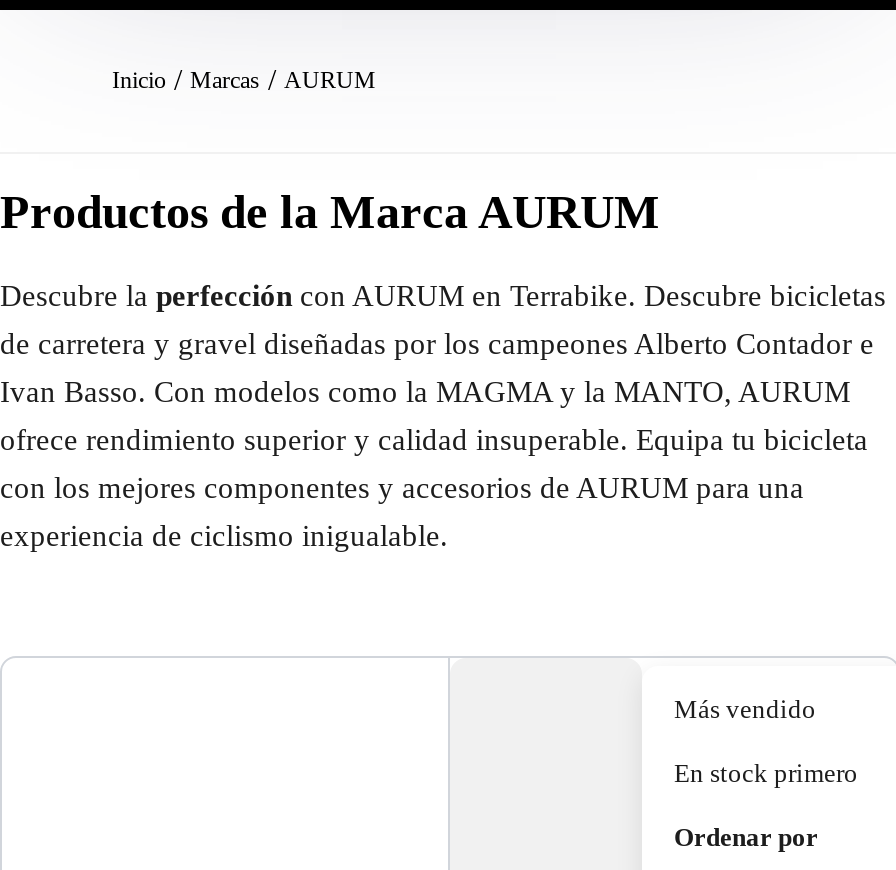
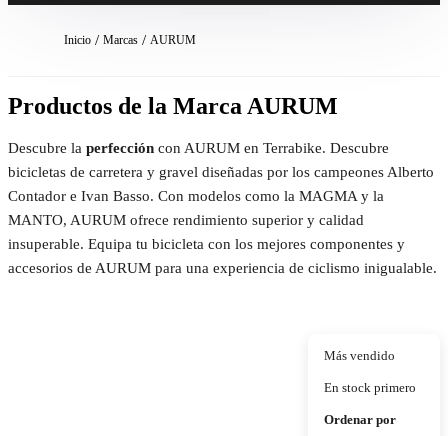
- Descubre la perfección con AURUM en Terrabike. Descubre bicicletas
+ Descubre la perfección con AURUM en Terrabike. Descubre

- de carretera y gravel diseñadas por los campeones Alberto Contador e
+ bicicletas de carretera y gravel diseñadas por los campeones Alberto

- Ivan Basso. Con modelos como la MAGMA y la MANTO, AURUM
+ Contador e Ivan Basso. Con modelos como la MAGMA y la

- ofrece rendimiento superior y calidad insuperable. Equipa tu bicicleta
+ MANTO, AURUM ofrece rendimiento superior y calidad

- con los mejores componentes y accesorios de AURUM para una
+ insuperable. Equipa tu bicicleta con los mejores componentes y

- experiencia de ciclismo inigualable.
+ accesorios de AURUM para una experiencia de ciclismo inigualable.
